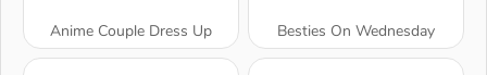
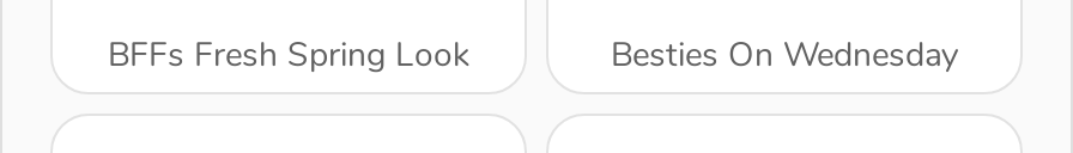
- Anime Couple Dress Up
+ BFFs Fresh Spring Look
